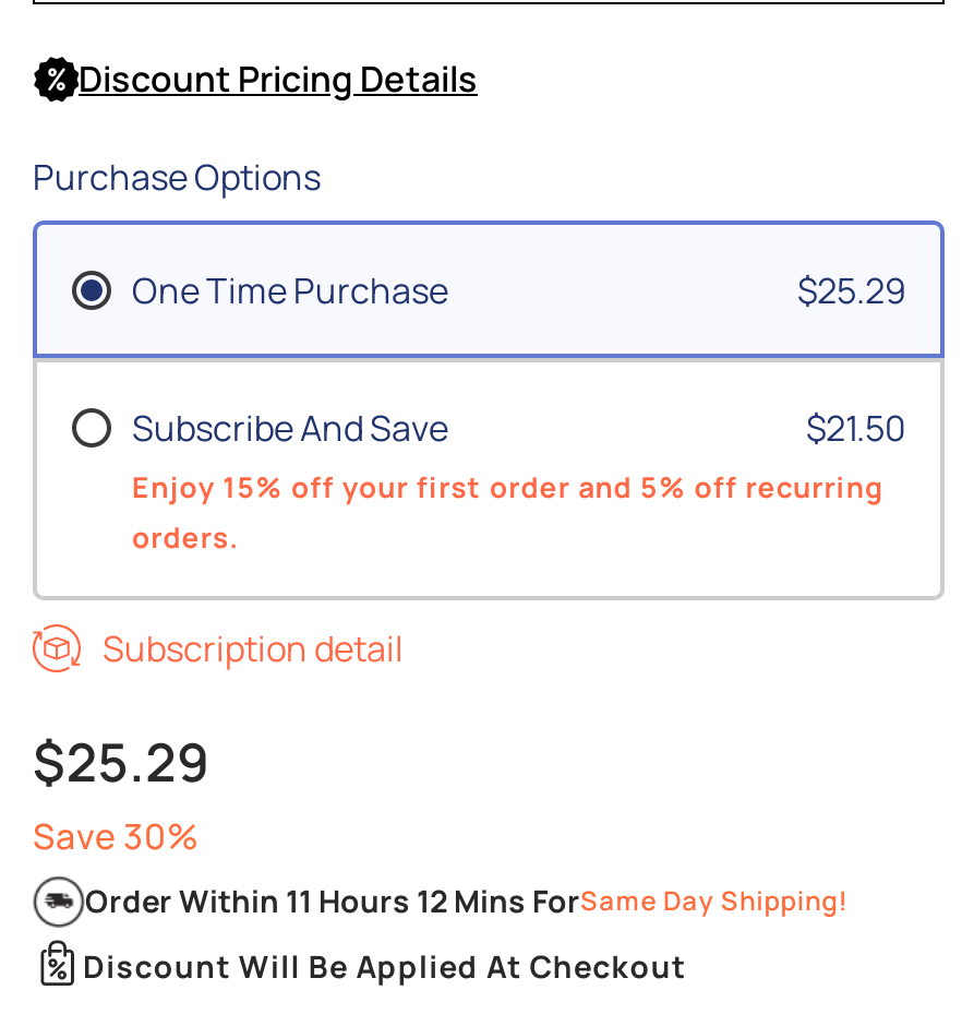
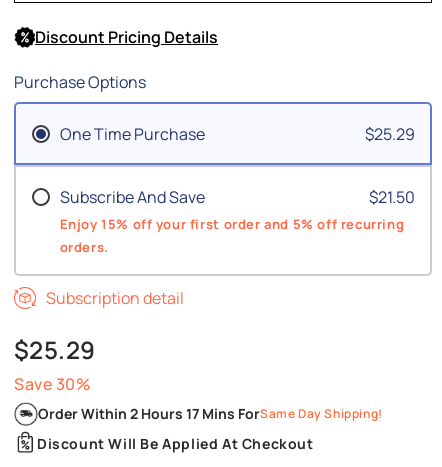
- Order Within 11 Hours 12 Mins ForSame Day Shipping!
+ Order Within 2 Hours 17 Mins ForSame Day Shipping!
